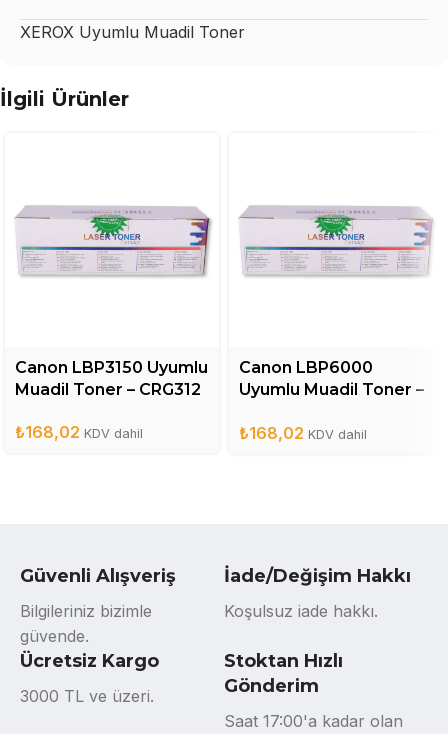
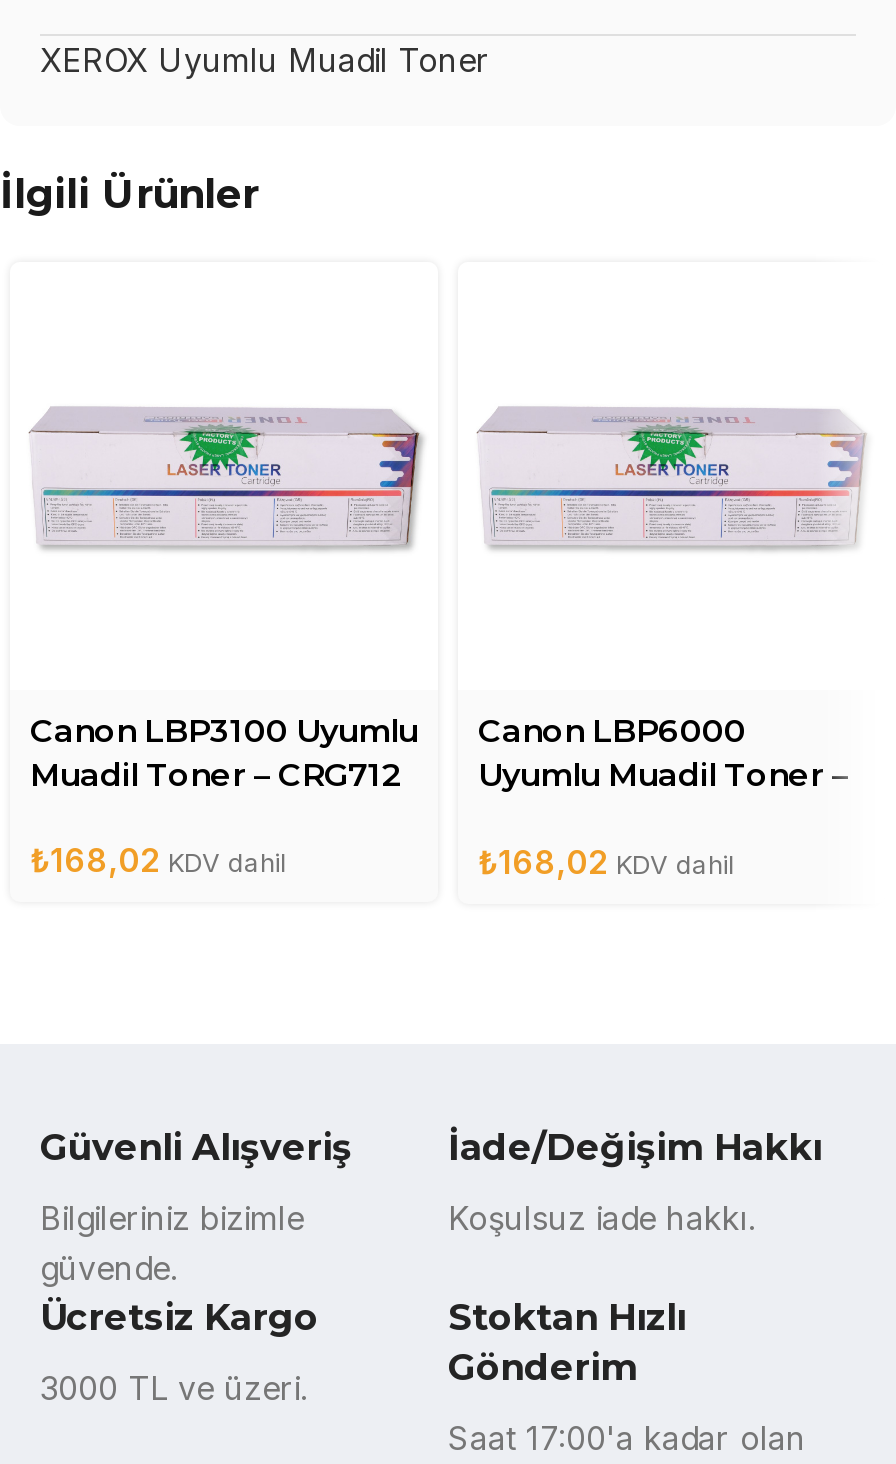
- Canon LBP3150 Uyumlu
+ Canon LBP3100 Uyumlu

- Muadil Toner – CRG312
+ Muadil Toner – CRG712
